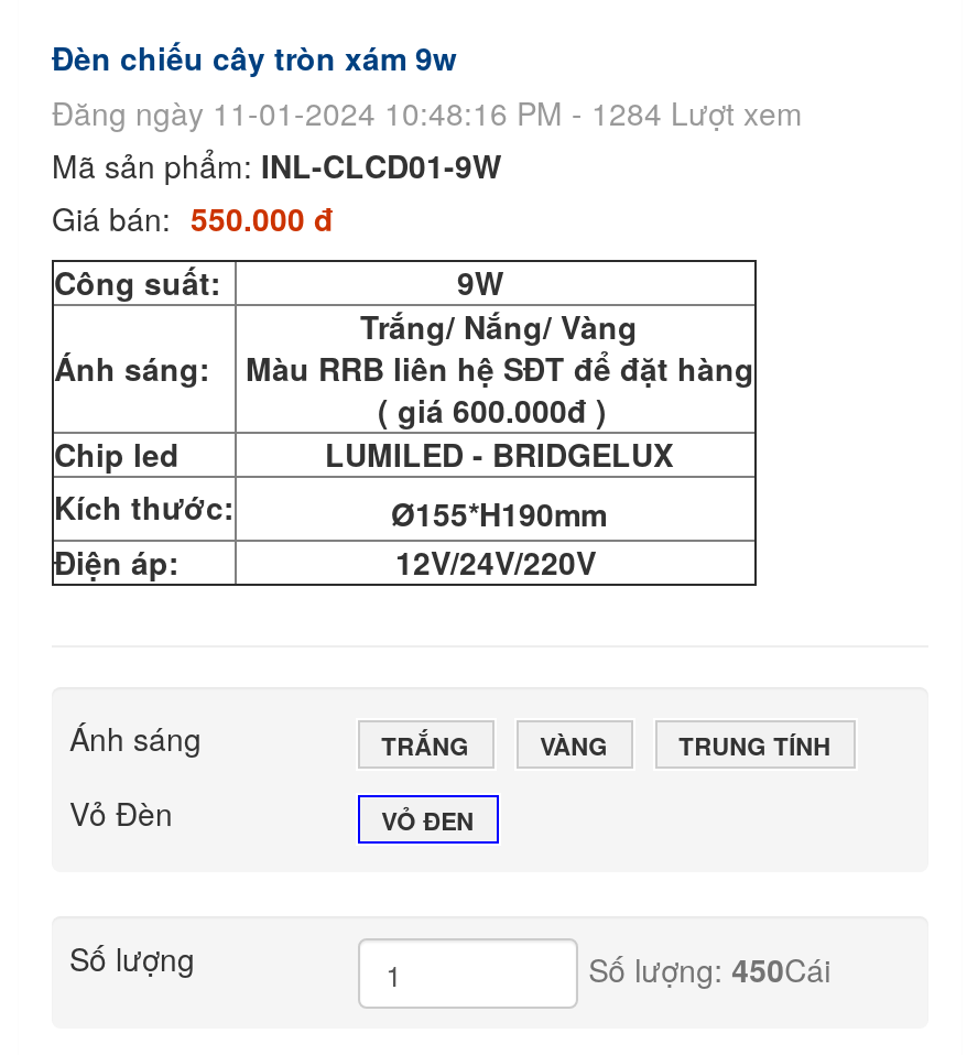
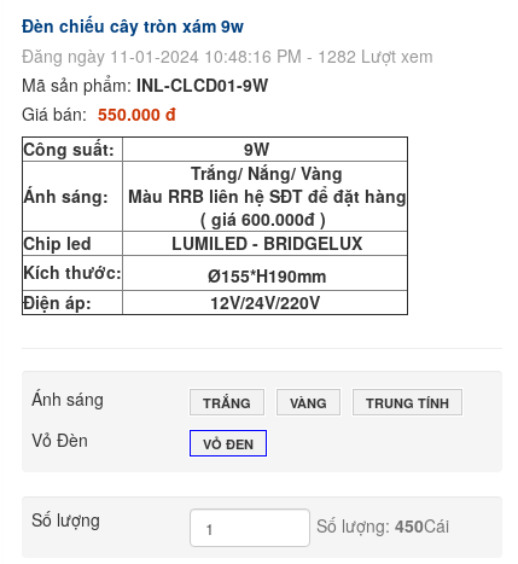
- Đăng ngày 11-01-2024 10:48:16 PM - 1284 Lượt xem
+ Đăng ngày 11-01-2024 10:48:16 PM - 1282 Lượt xem
